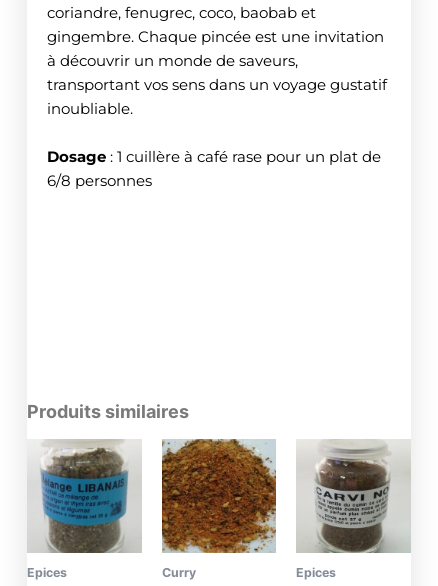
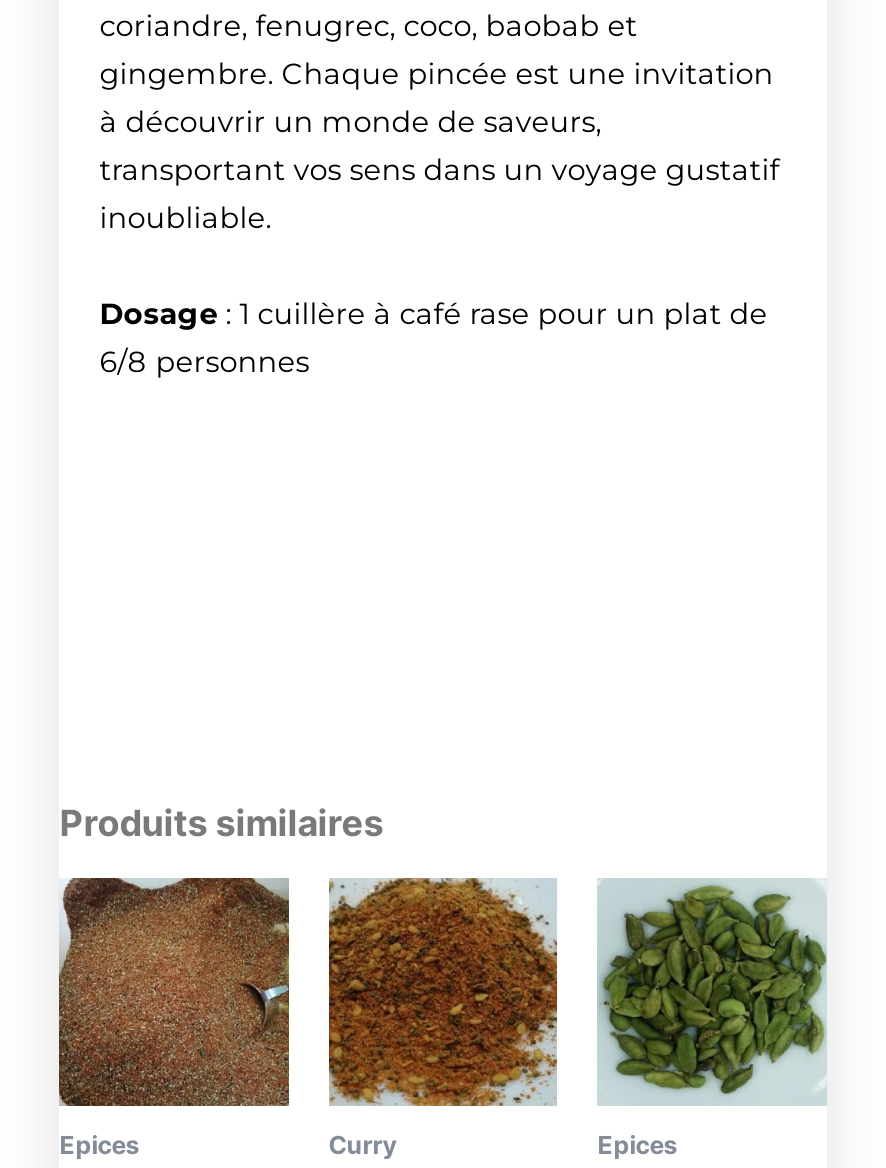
- [image]
+ [image]

- [image]
+ [image]
